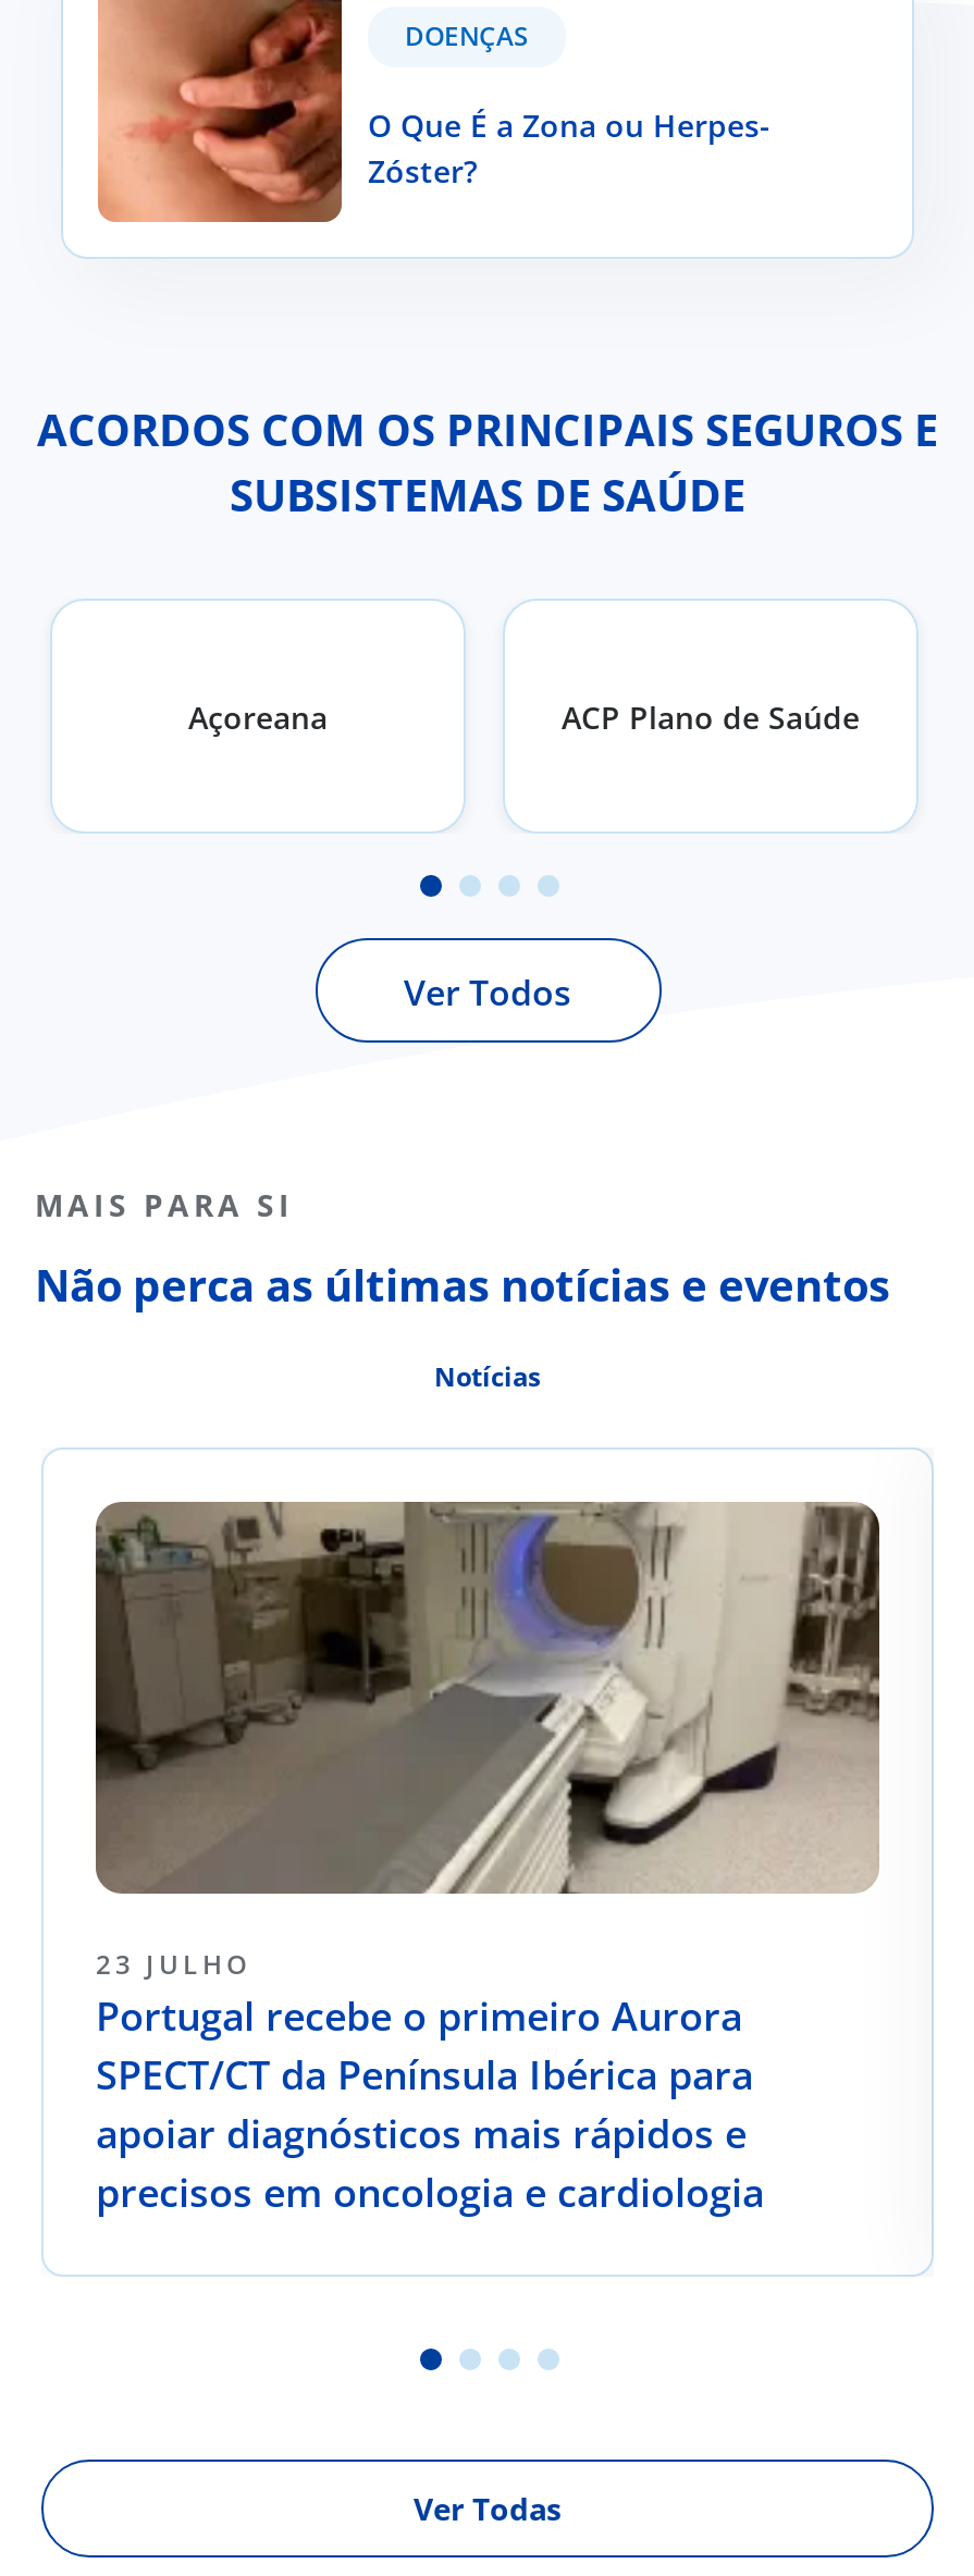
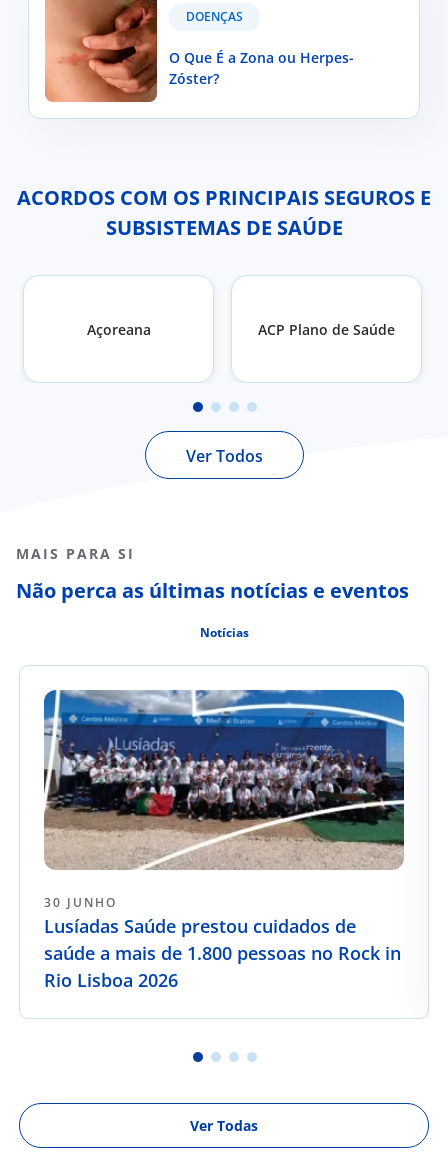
- [image]
- 23 JULHO
- Portugal recebe o primeiro Aurora
- SPECT/CT da Península Ibérica para
- apoiar diagnósticos mais rápidos e
- precisos em oncologia e cardiologia
+ [image]
+ 30 JUNHO
+ Lusíadas Saúde prestou cuidados de
+ saúde a mais de 1.800 pessoas no Rock in
+ Rio Lisboa 2026
